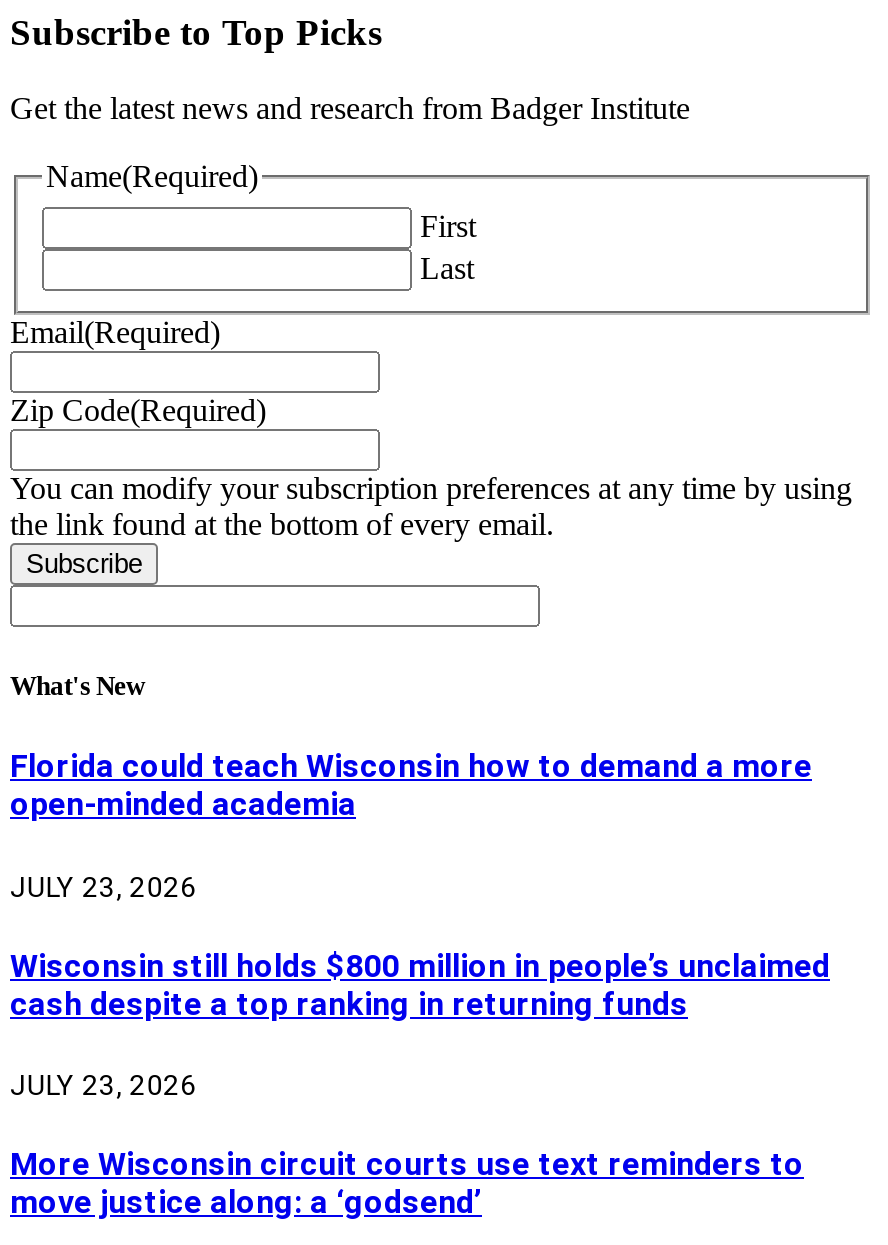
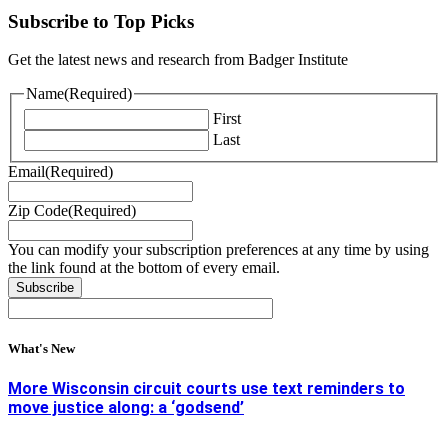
- Florida could teach Wisconsin how to demand a more
- open-minded academia
- JULY 23, 2026
- Wisconsin still holds $800 million in people’s unclaimed
- cash despite a top ranking in returning funds
- JULY 23, 2026
